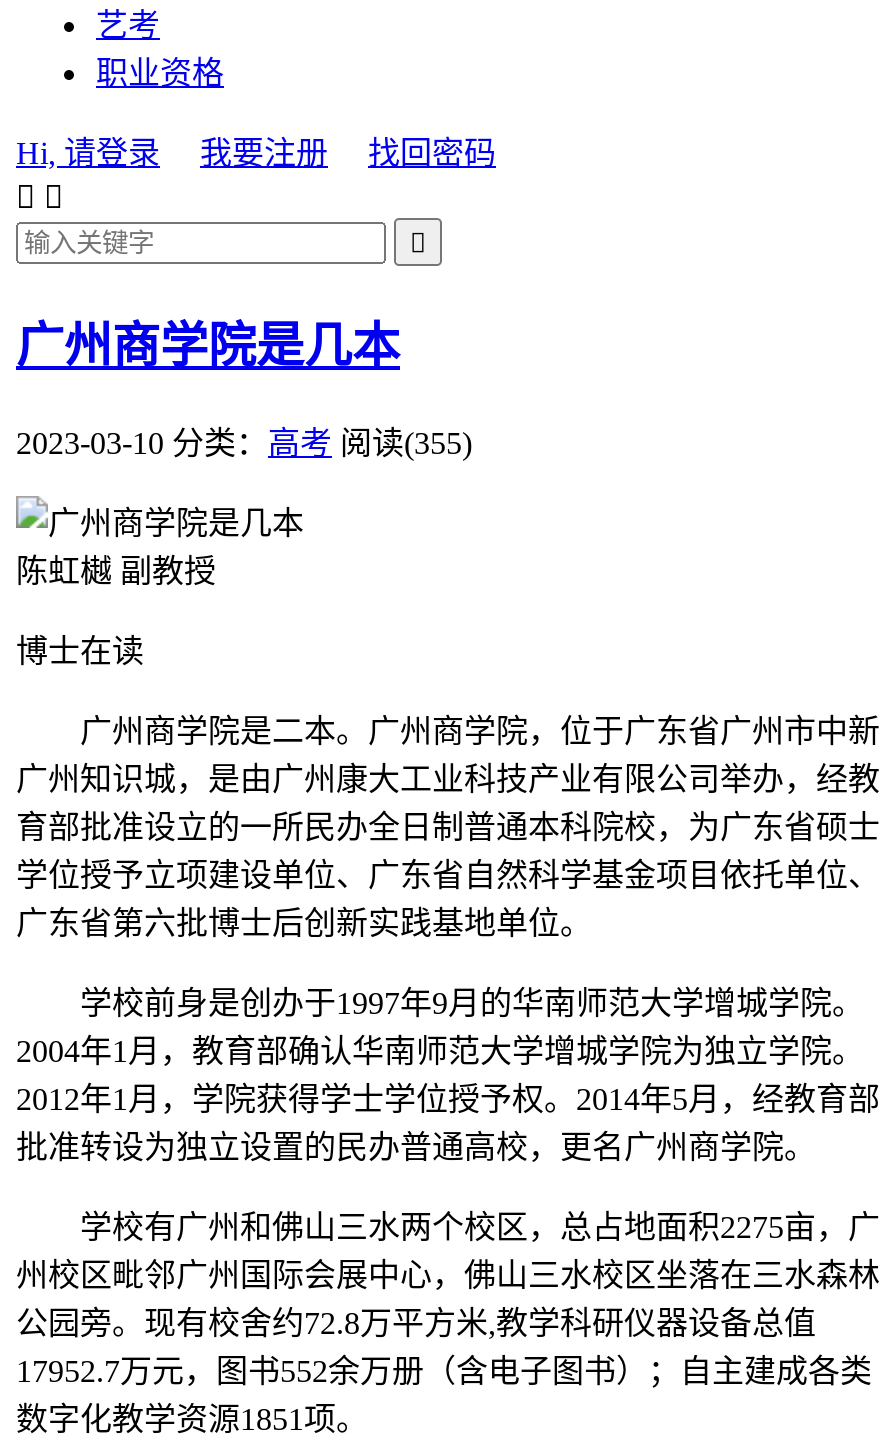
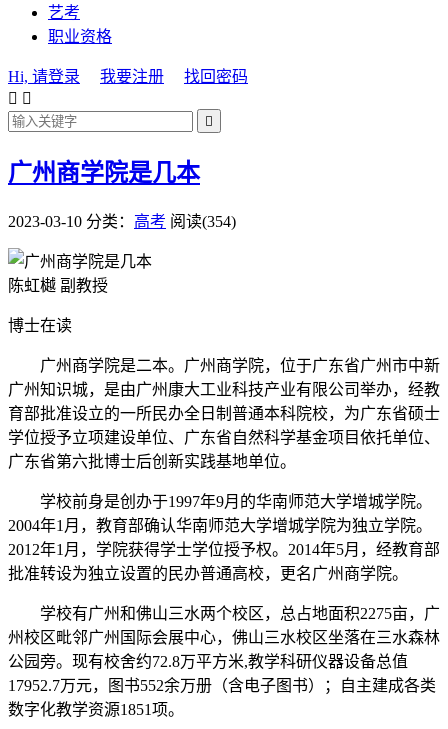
- 2023-03-10 分类：高考 阅读(355)
+ 2023-03-10 分类：高考 阅读(354)
